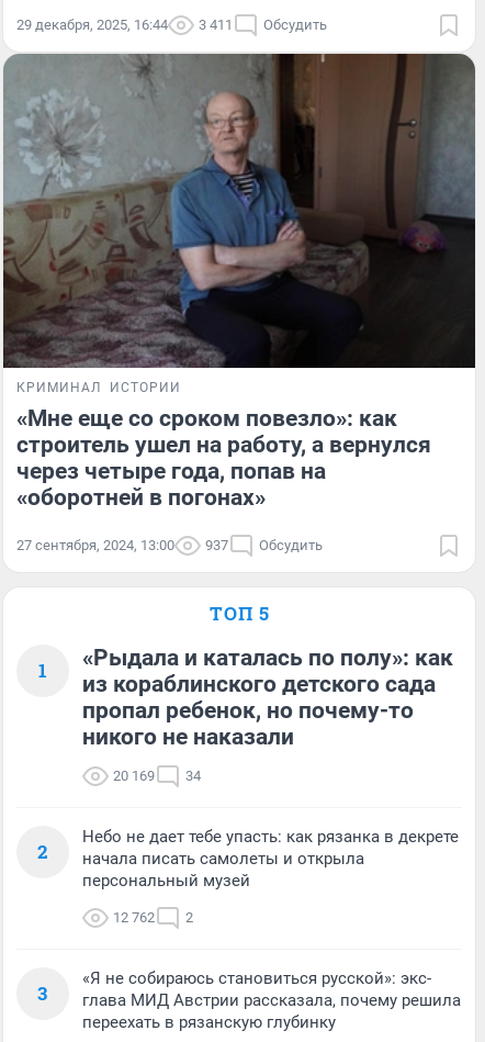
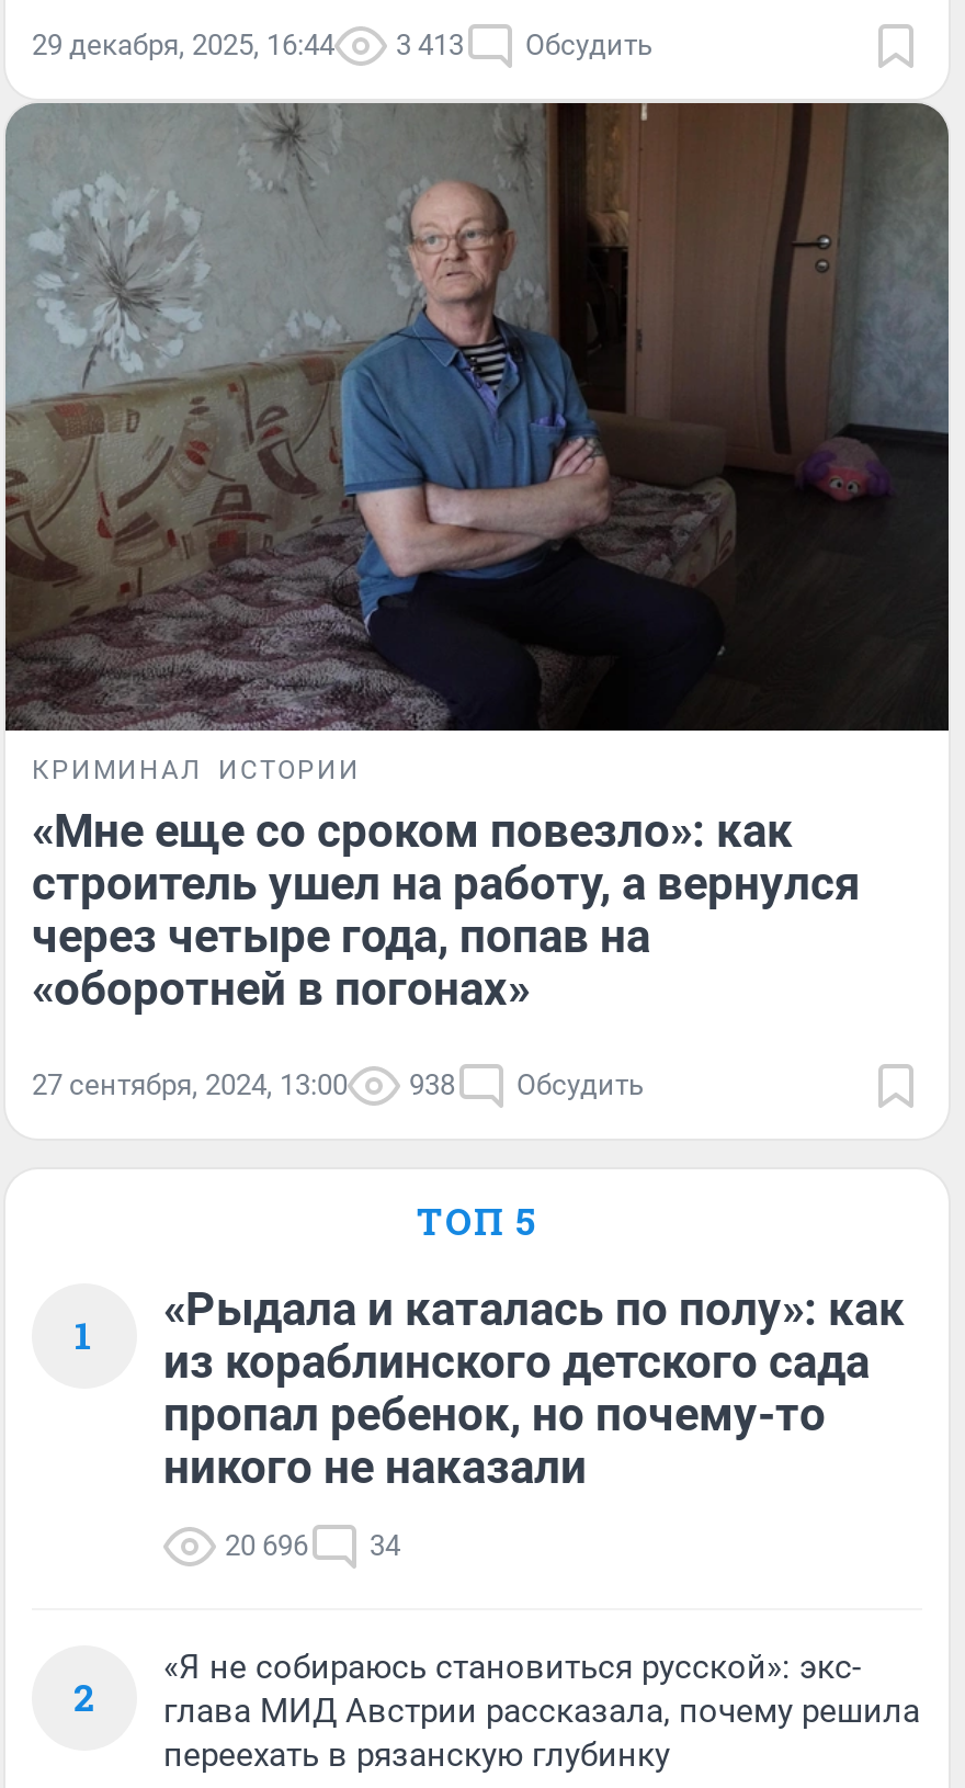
- 29 декабря, 2025, 16:44 3 411 Обсудить
+ 29 декабря, 2025, 16:44 3 413 Обсудить

- 27 сентября, 2024, 13:00 937 Обсудить
+ 27 сентября, 2024, 13:00 938 Обсудить

- 20 169 34
+ 20 696 34

- Небо не дает тебе упасть: как рязанка в декрете
- начала писать самолеты и открыла
- персональный музей
- 12 762
- 2
- 3
